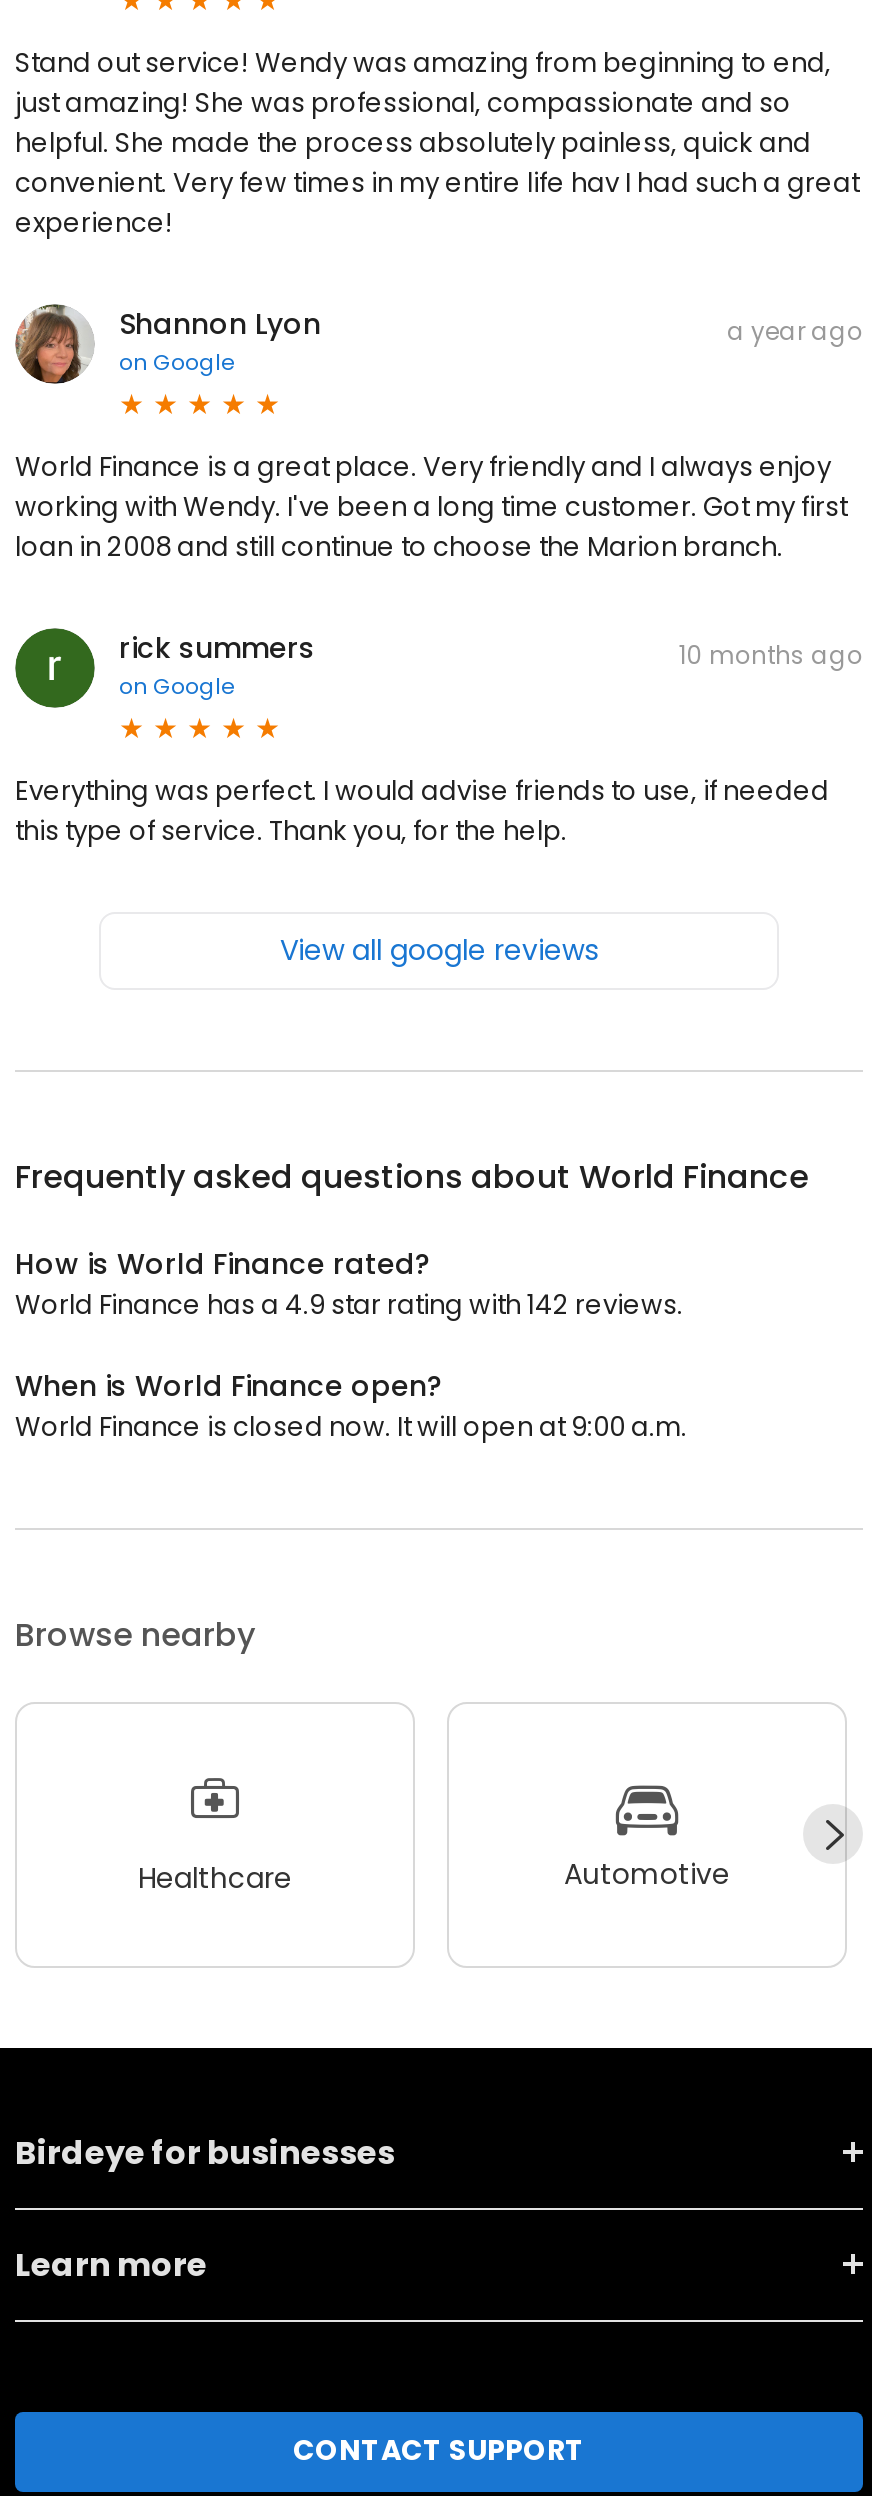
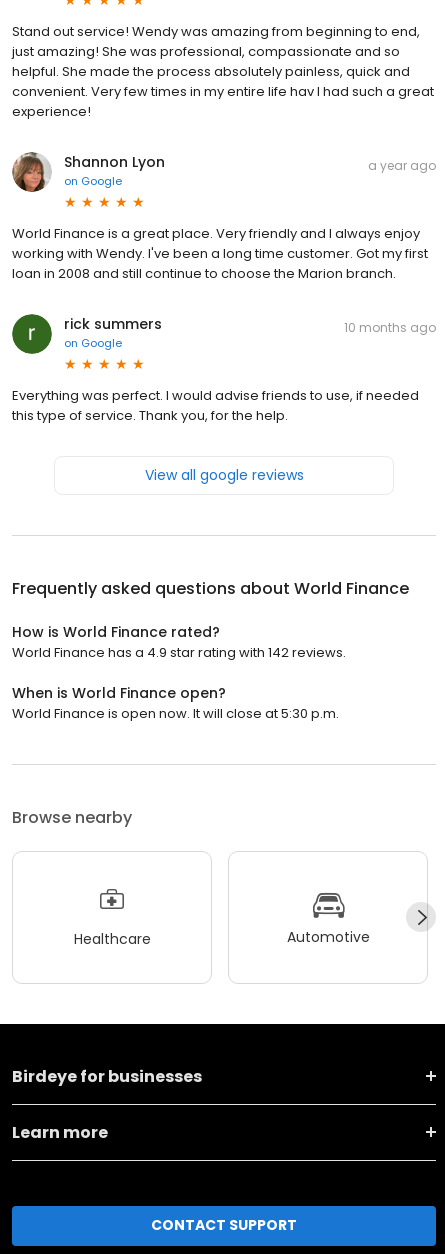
- World Finance is closed now. It will open at 9:00 a.m.
+ World Finance is open now. It will close at 5:30 p.m.
